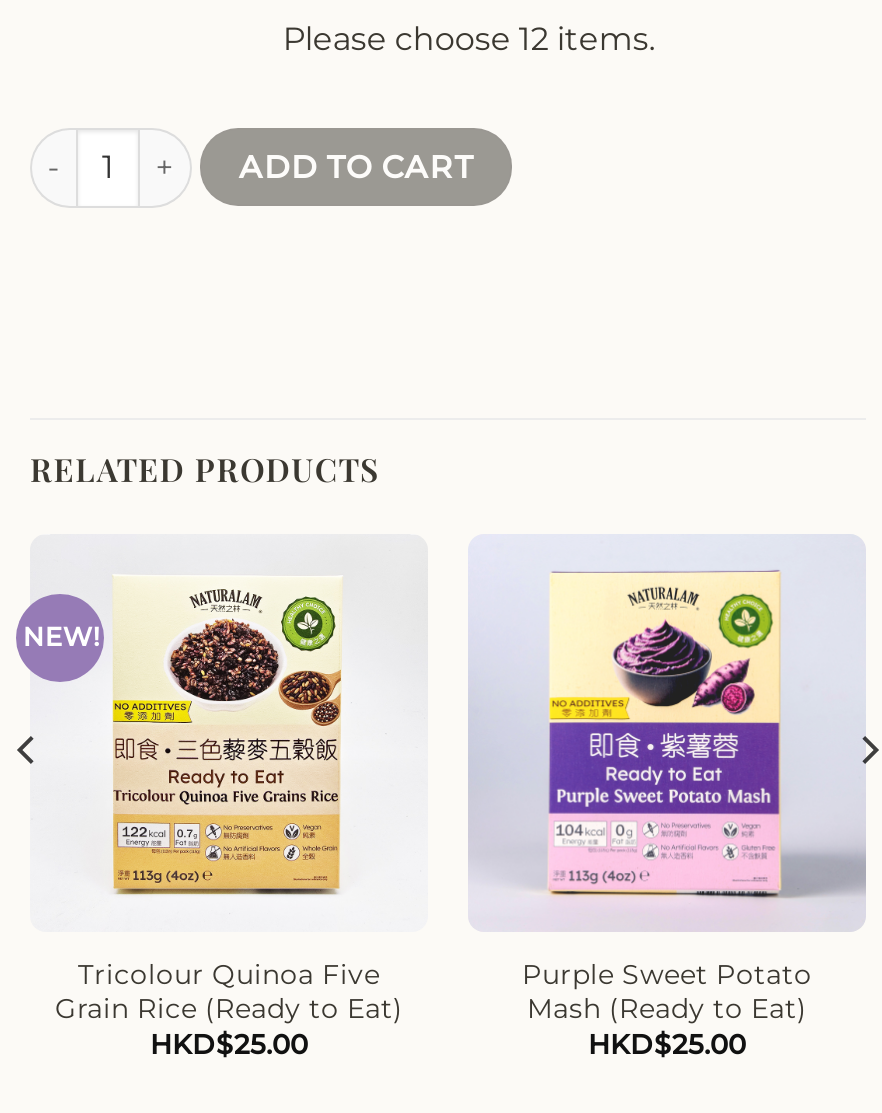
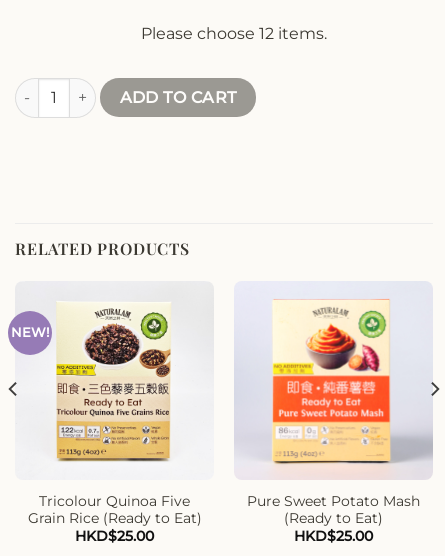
- [image]
- Purple Sweet Potato
- Mash (Ready to Eat)
+ [image]
+ Pure Sweet Potato Mash
+ (Ready to Eat)
